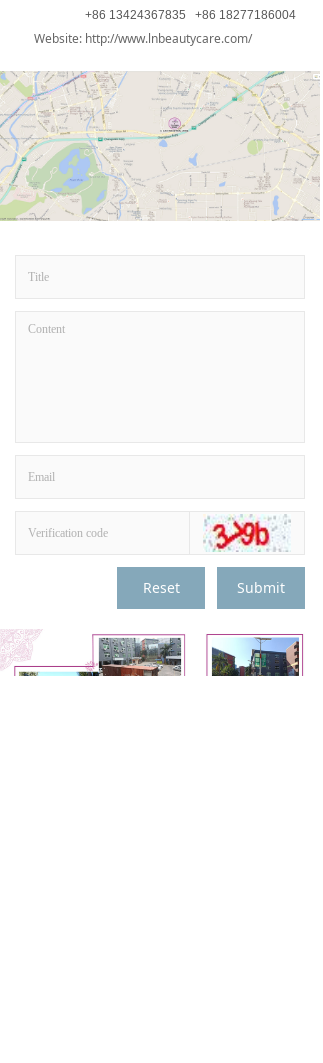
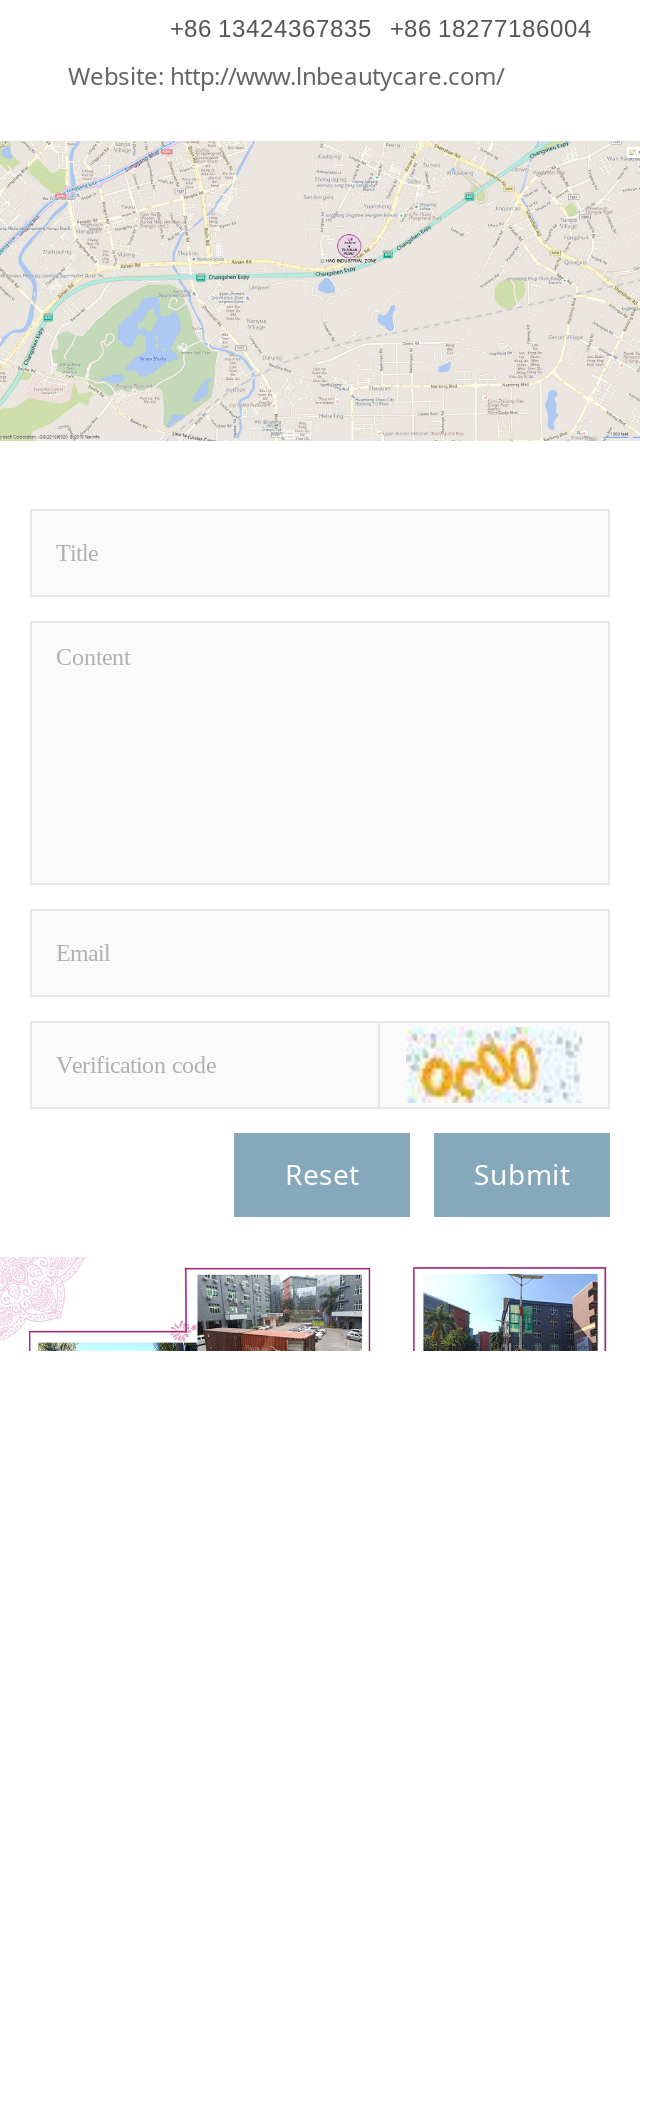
- [image]
+ [image]
